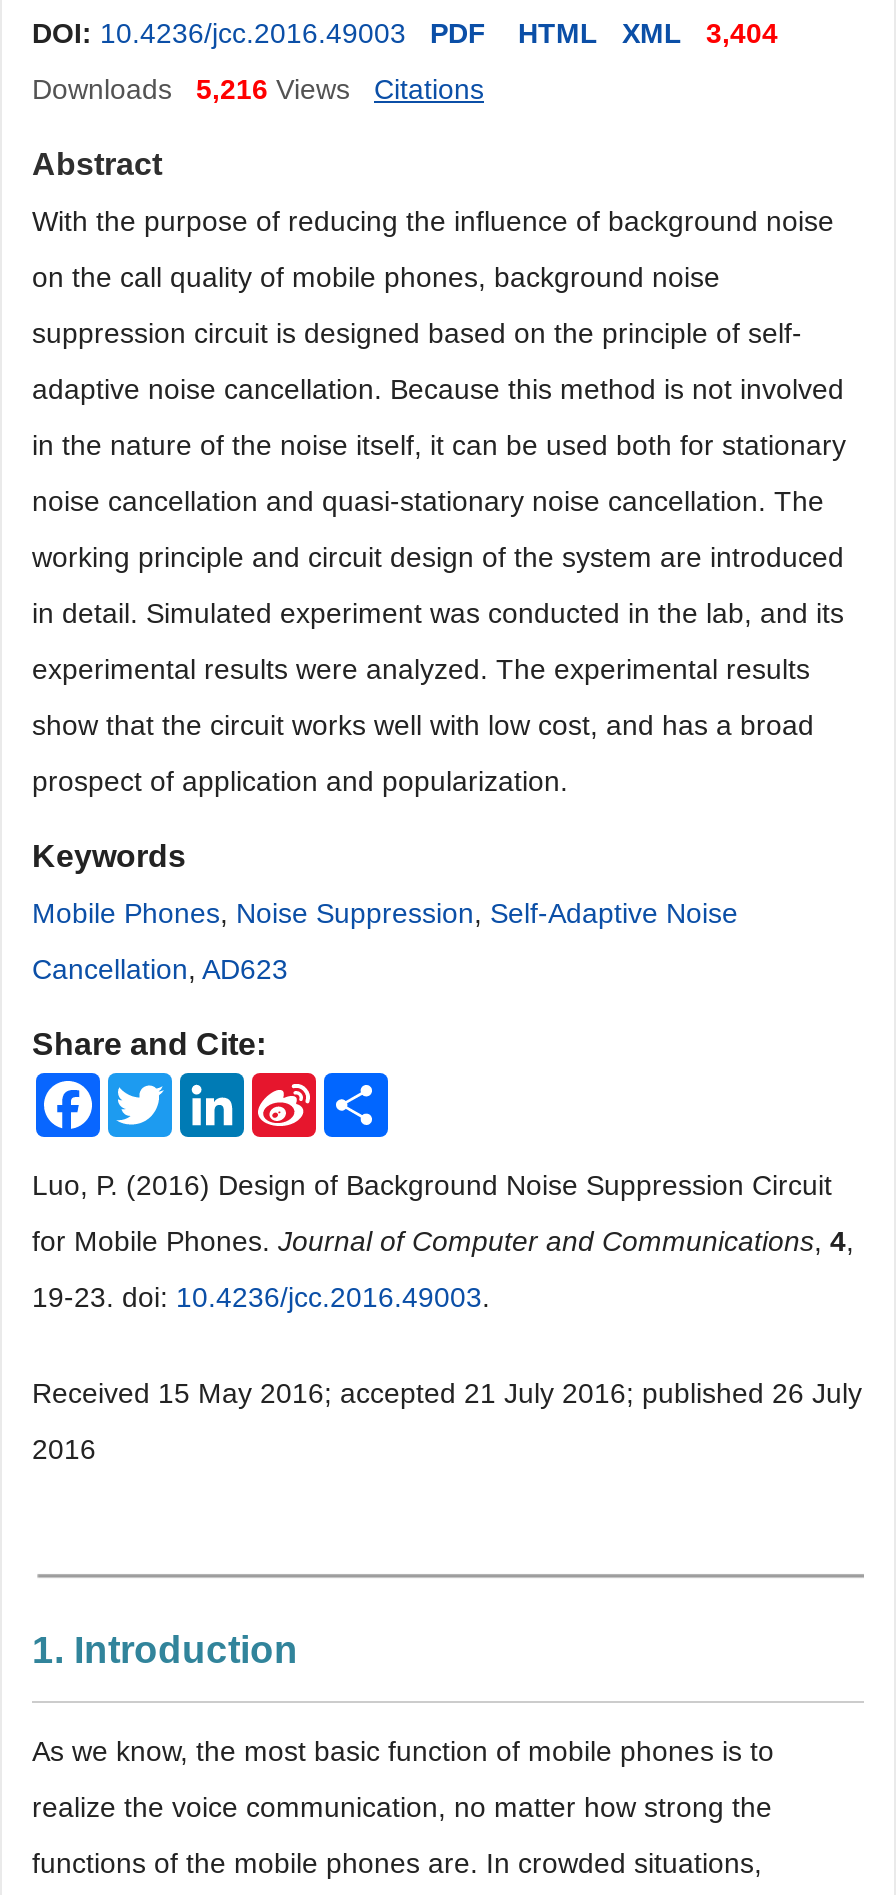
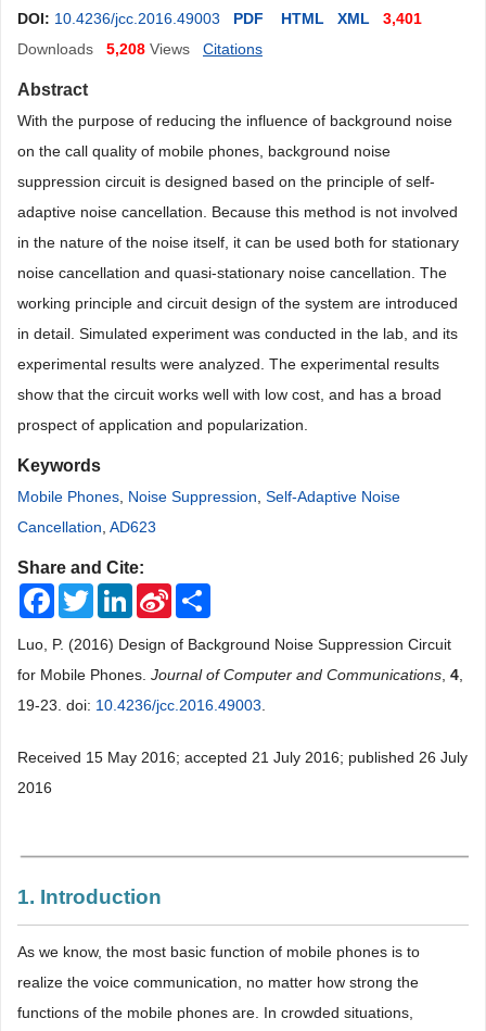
- DOI: 10.4236/jcc.2016.49003 PDF HTML XML 3,404
+ DOI: 10.4236/jcc.2016.49003 PDF HTML XML 3,401

- Downloads 5,216 Views
+ Downloads 5,208 Views
